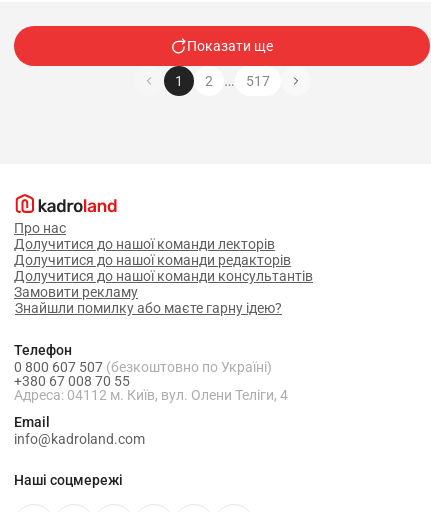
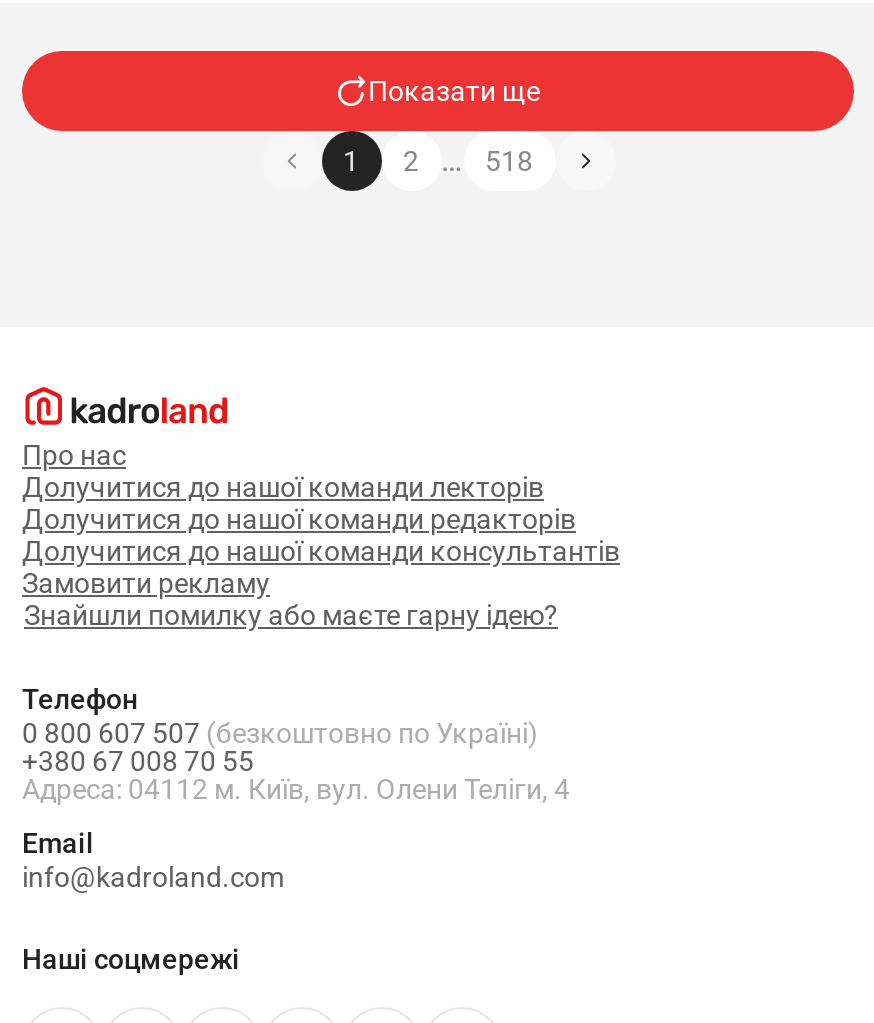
- 517
+ 518
